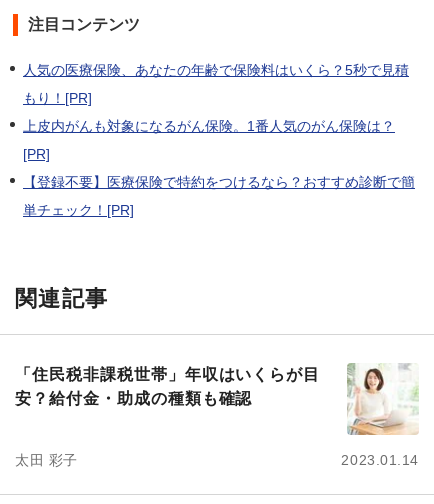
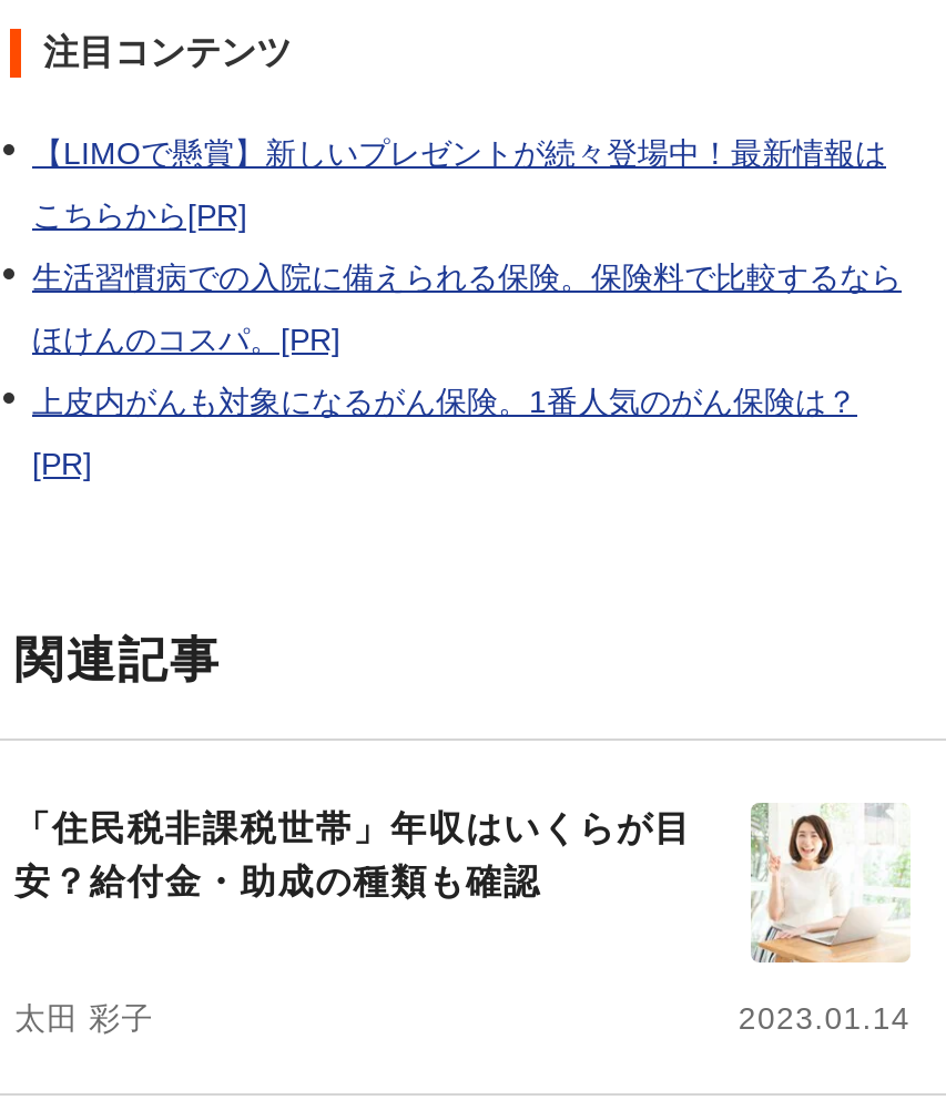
- 人気の医療保険、あなたの年齢で保険料はいくら？5秒で見積
- もり！[PR]
+ 【LIMOで懸賞】新しいプレゼントが続々登場中！最新情報は
+ こちらから[PR]
+ 生活習慣病での入院に備えられる保険。保険料で比較するなら
+ ほけんのコスパ。[PR]

moved down: 上皮内がんも対象になるがん保険。1番人気のがん保険は？ | [PR]

- 【登録不要】医療保険で特約をつけるなら？おすすめ診断で簡
- 単チェック！[PR]
